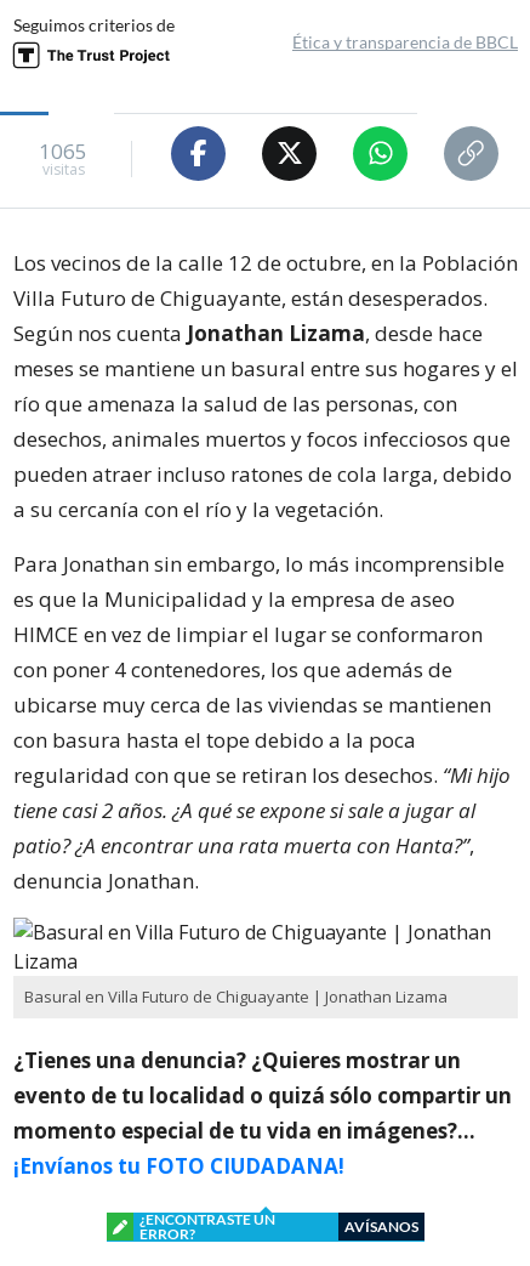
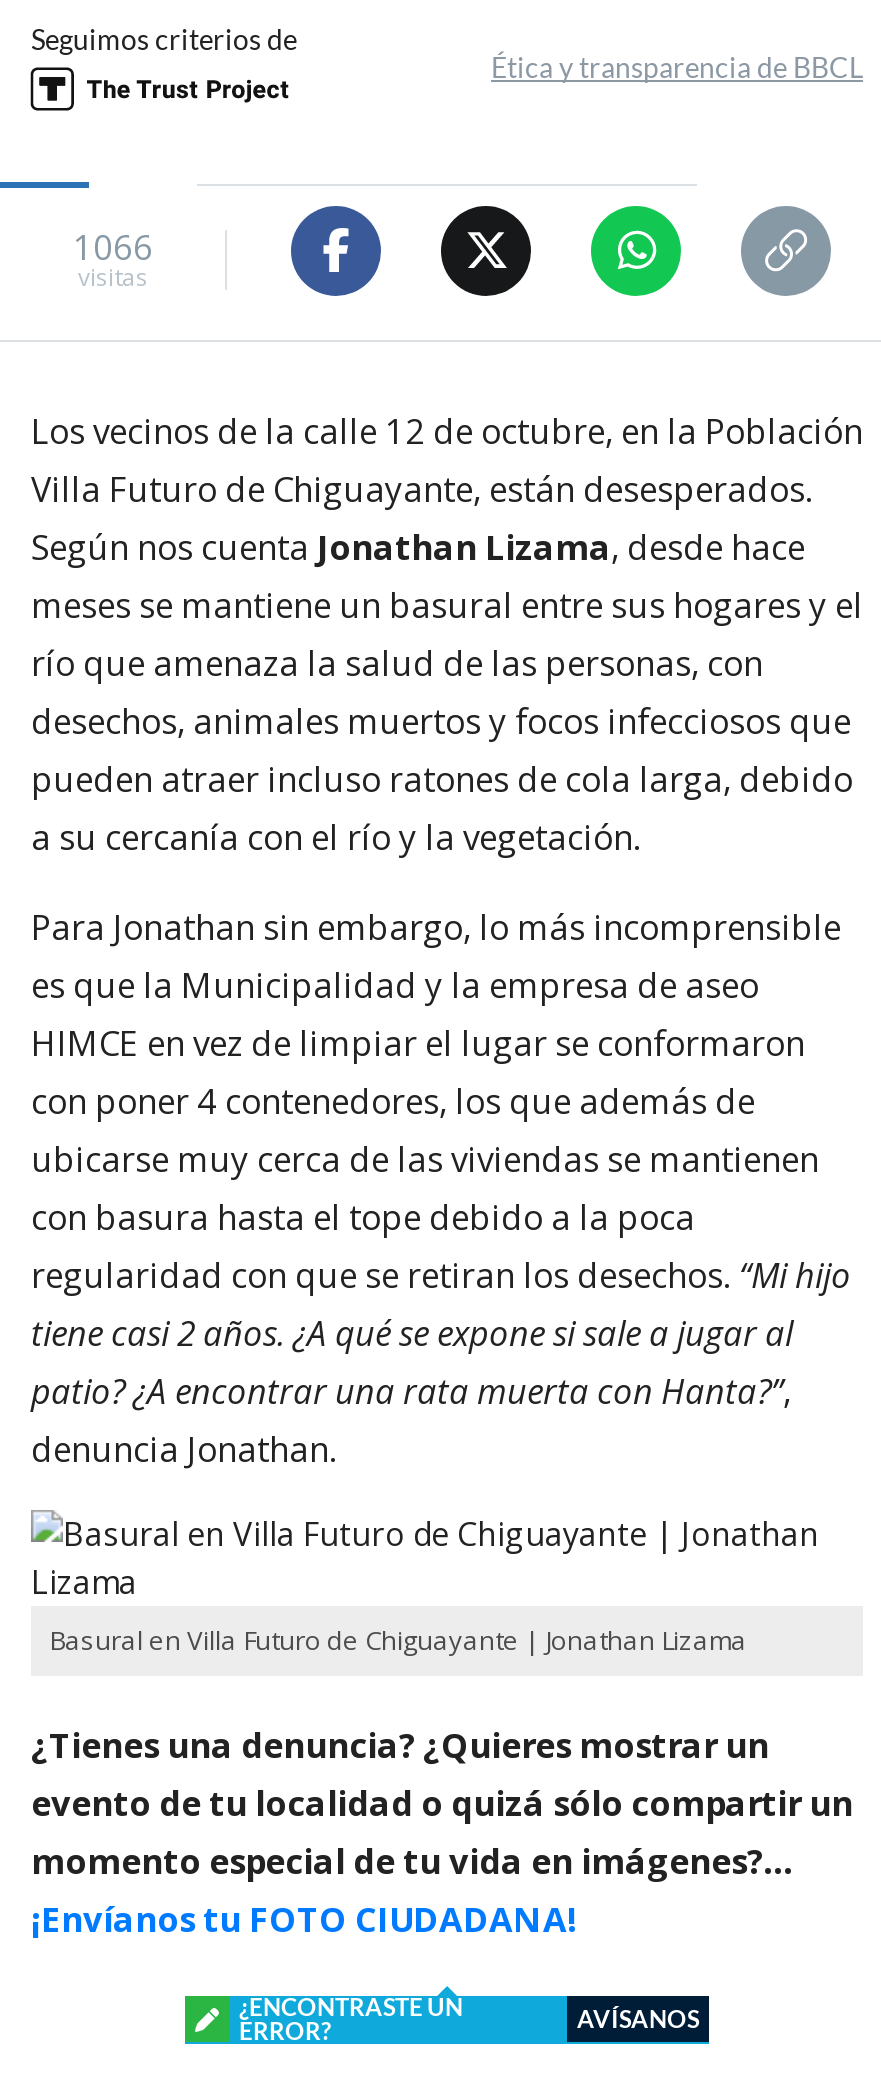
- 1065
+ 1066
